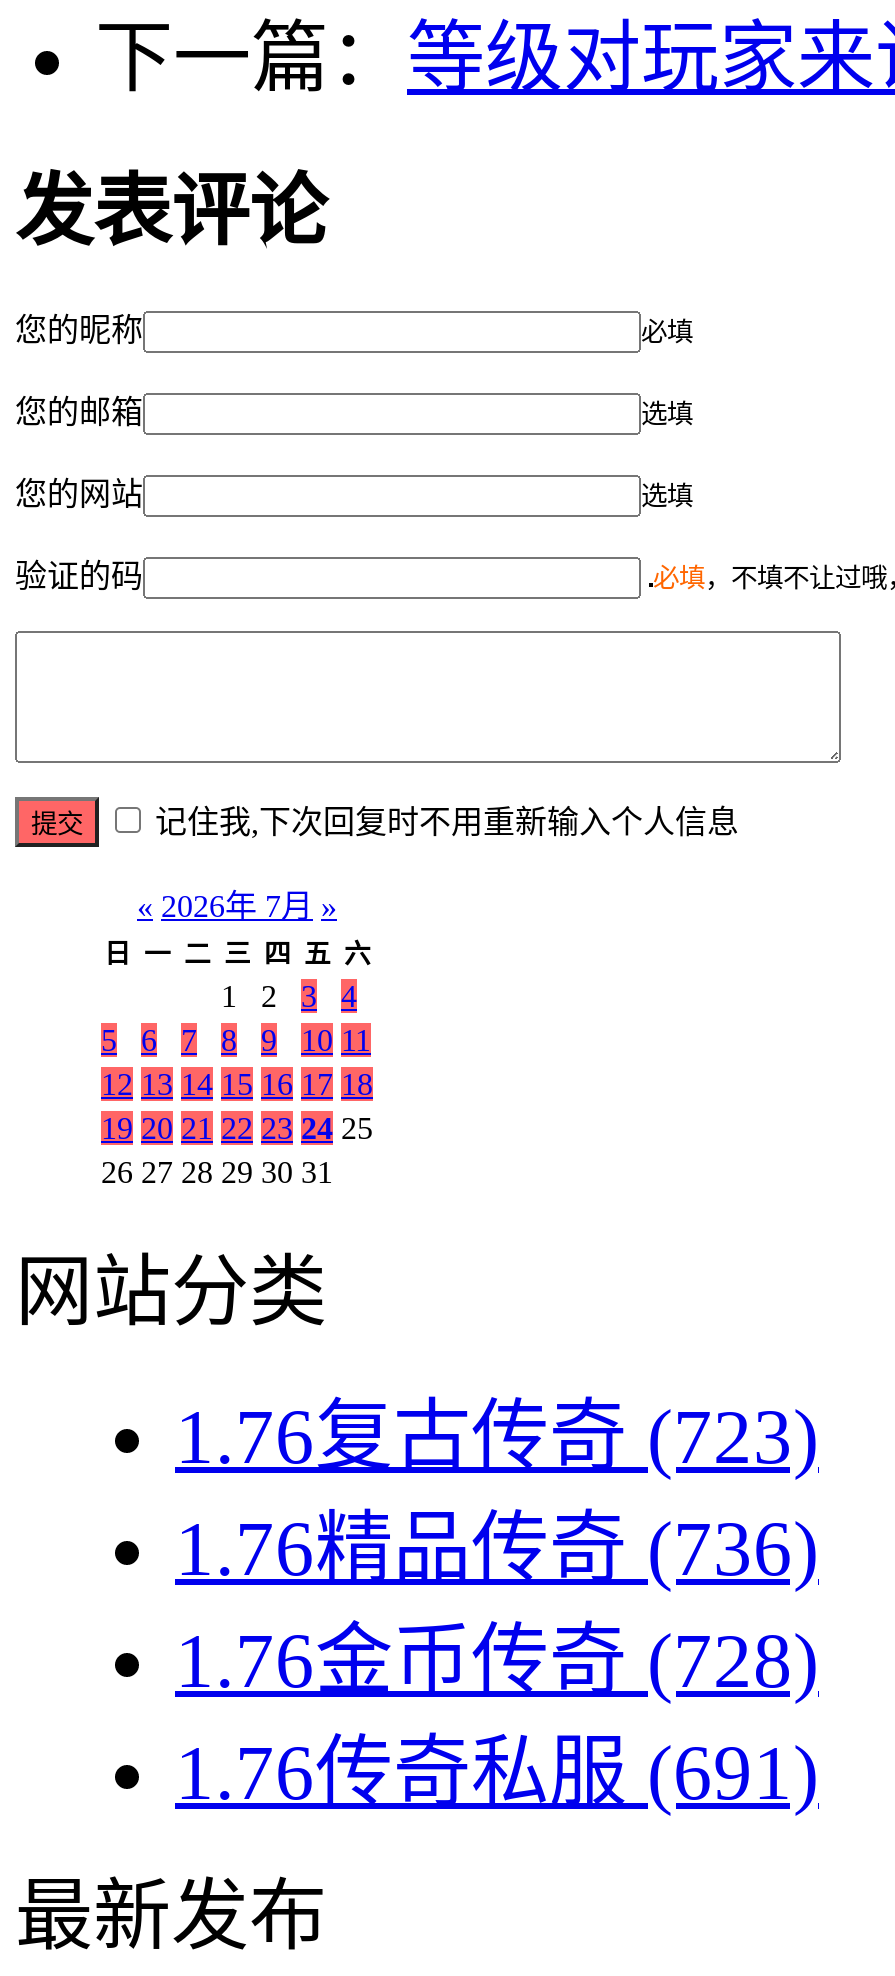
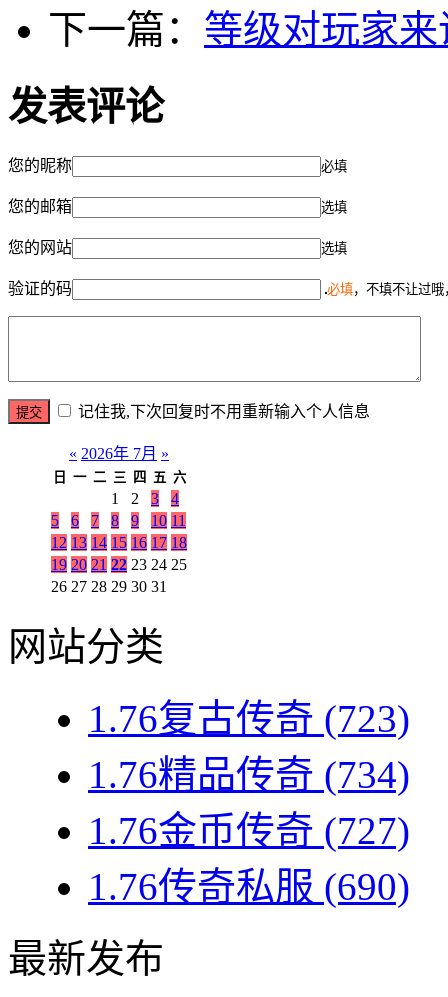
- 1.76精品传奇(736)
+ 1.76精品传奇(734)

- 1.76金币传奇(728)
+ 1.76金币传奇(727)

- 1.76传奇私服(691)
+ 1.76传奇私服(690)
